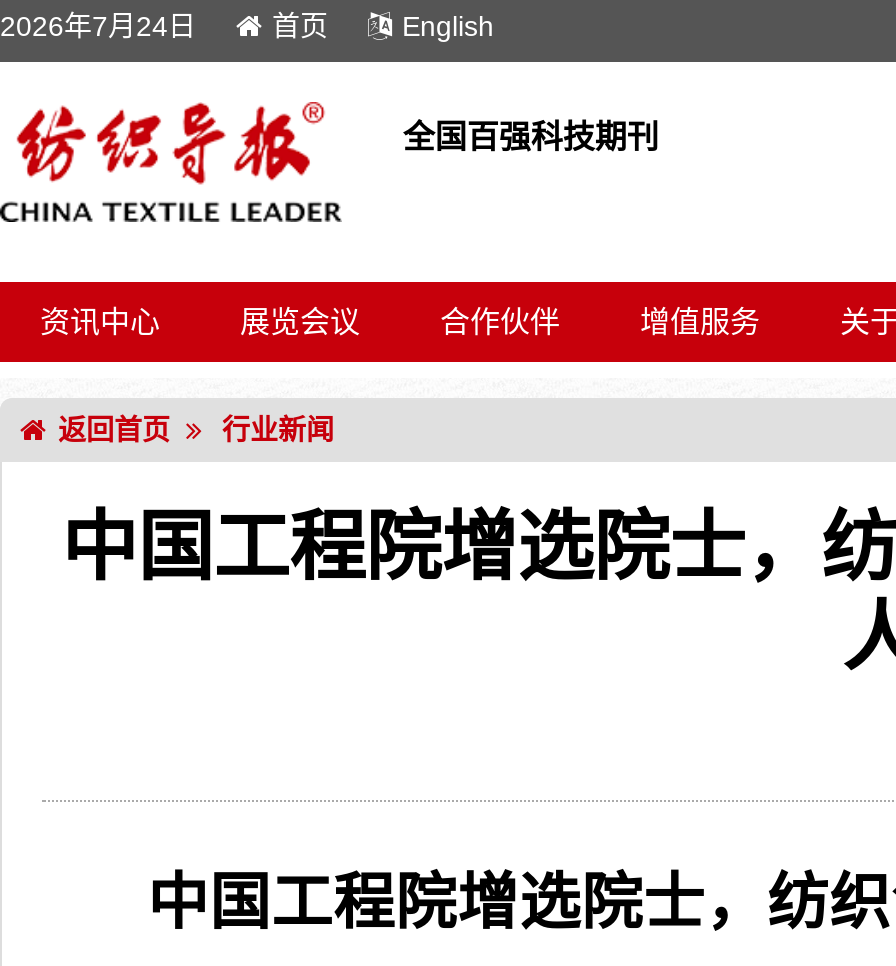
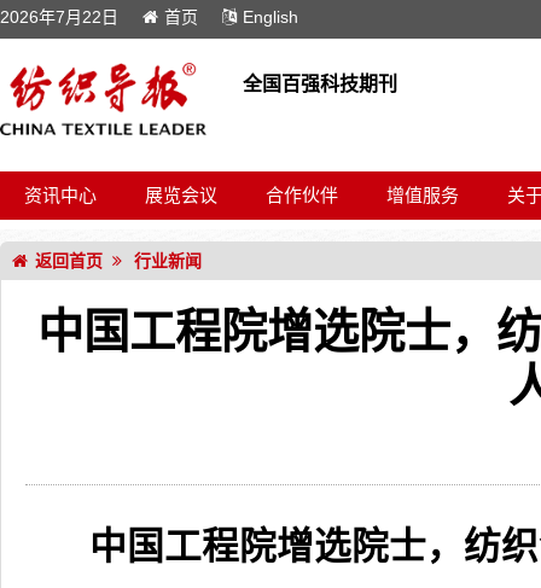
- 2026年7月24日
+ 2026年7月22日
